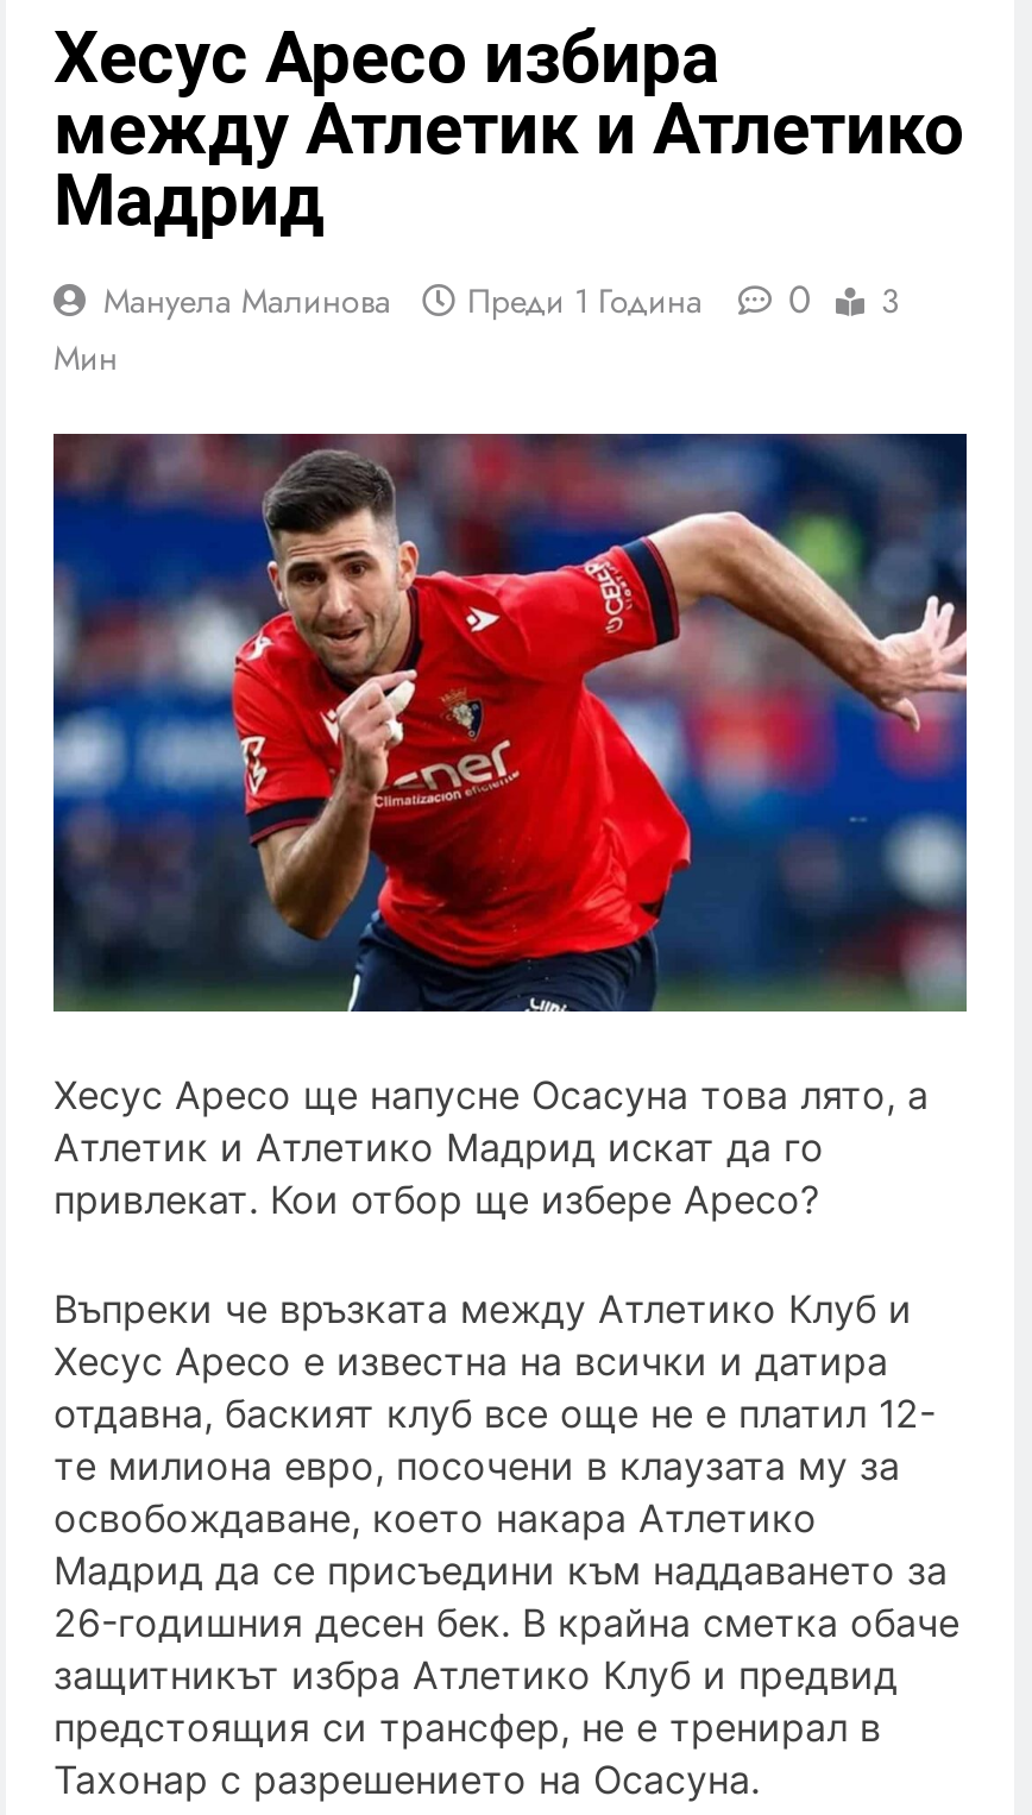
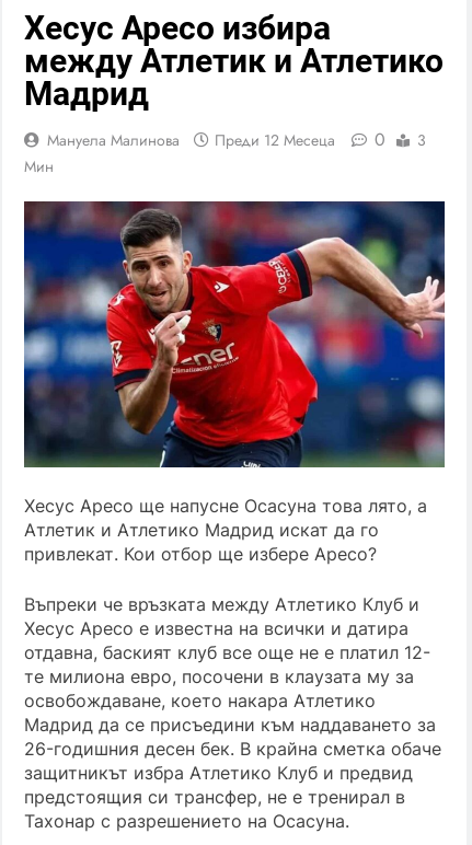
- Мануела Малинова Преди 1 Година 0 3
+ Мануела Малинова Преди 12 Месеца 0 3
